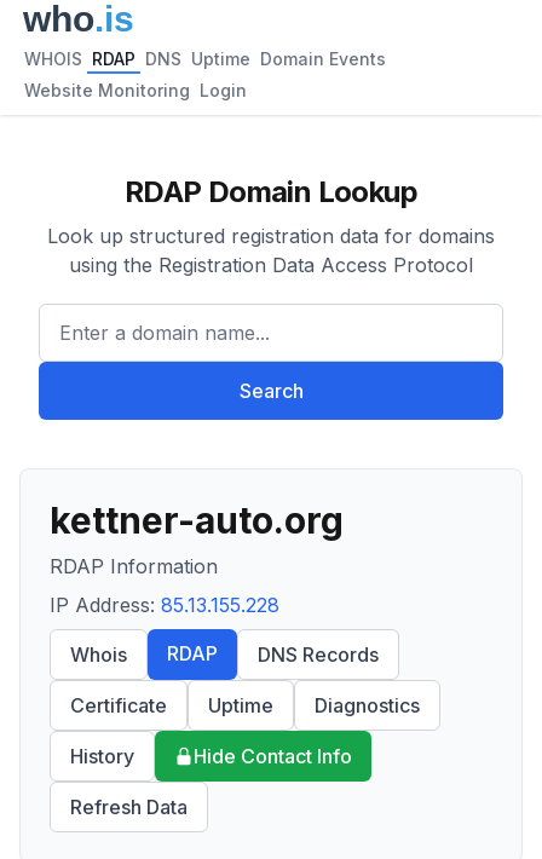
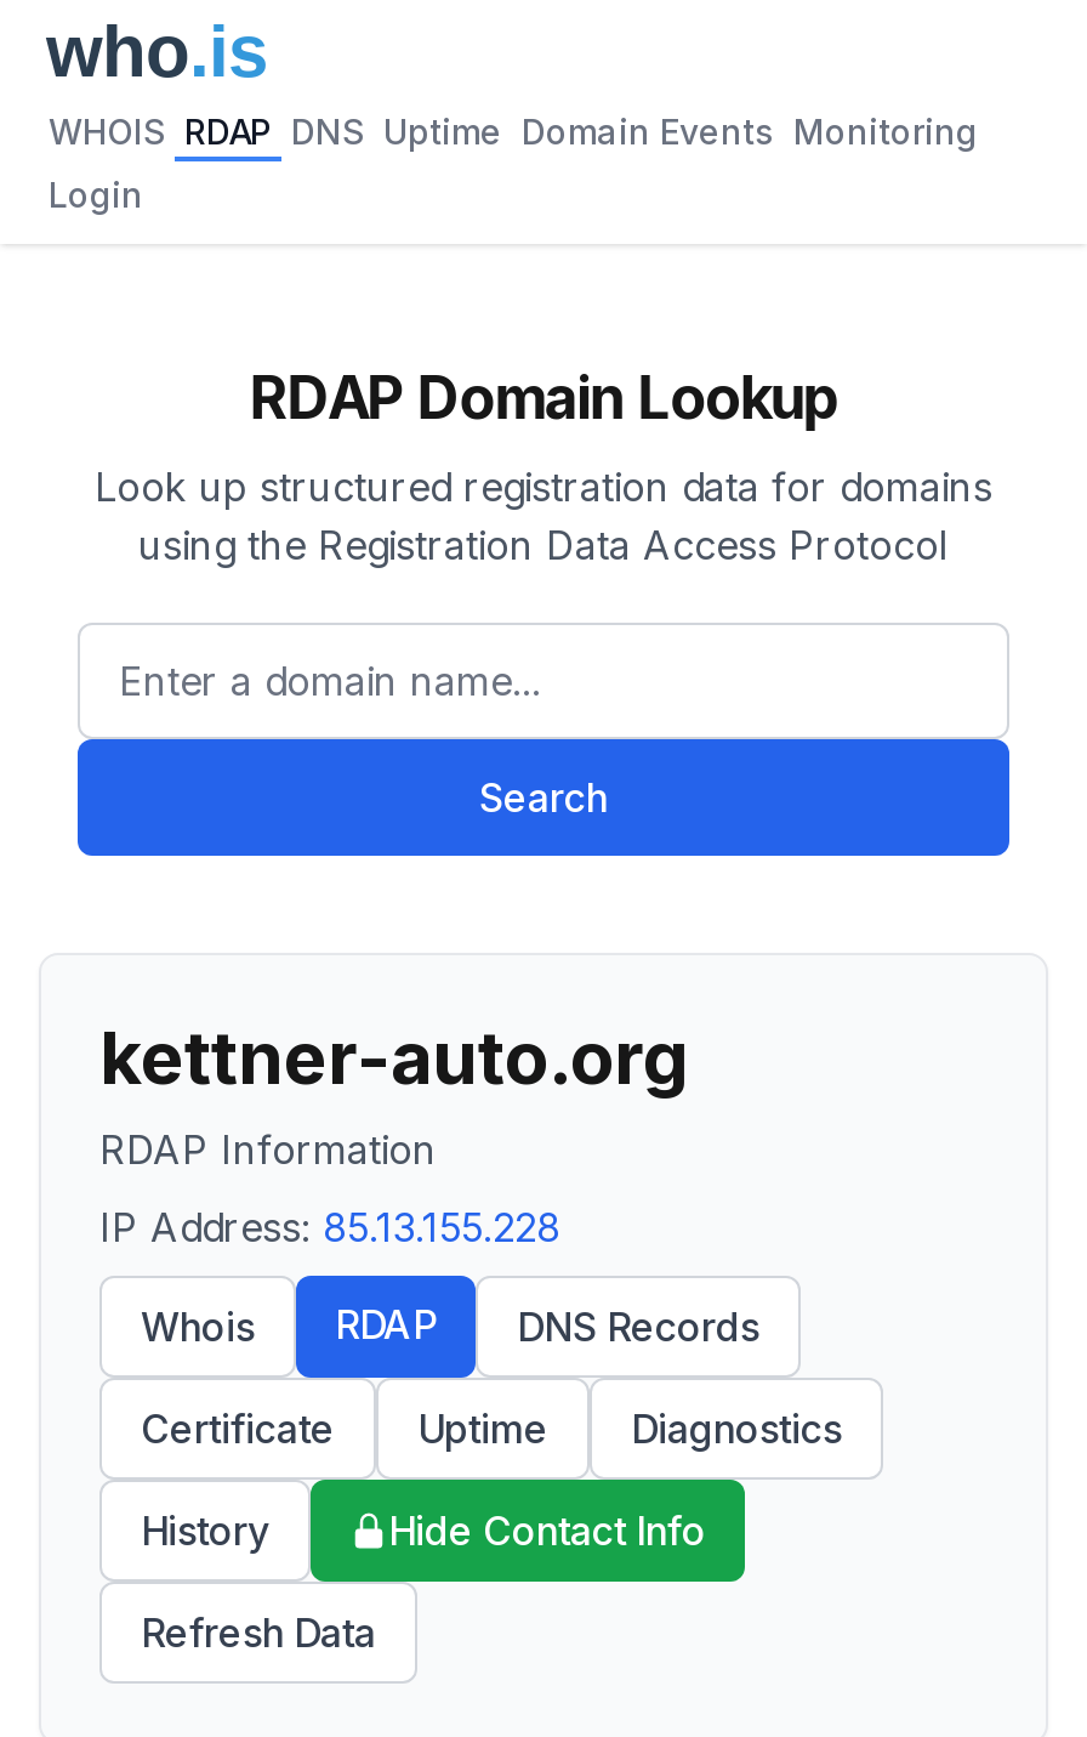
- WHOIS RDAP DNS Uptime Domain Events
+ WHOIS RDAP DNS Uptime Domain Events Monitoring

- Website Monitoring Login
+ Login
